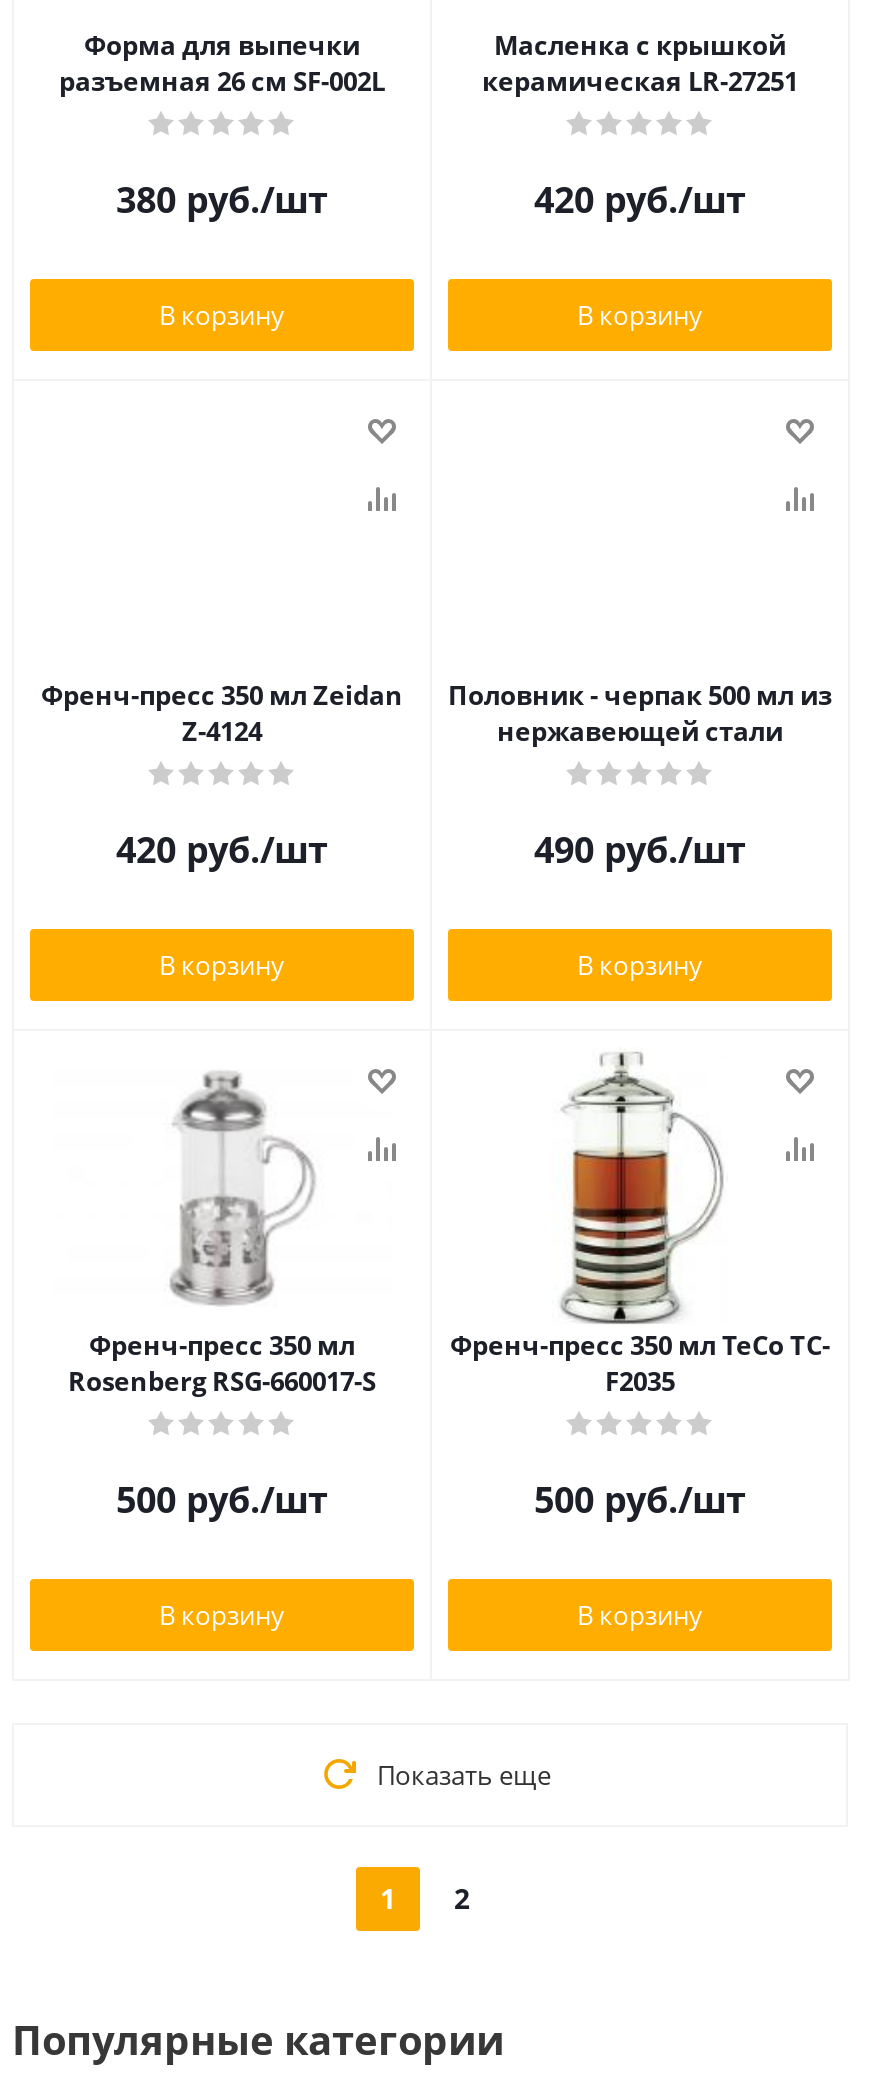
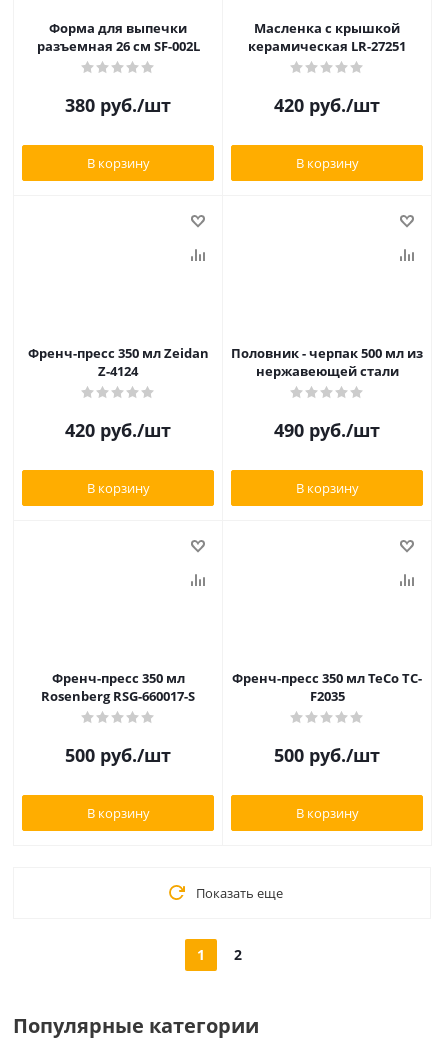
- [image]

- [image]
